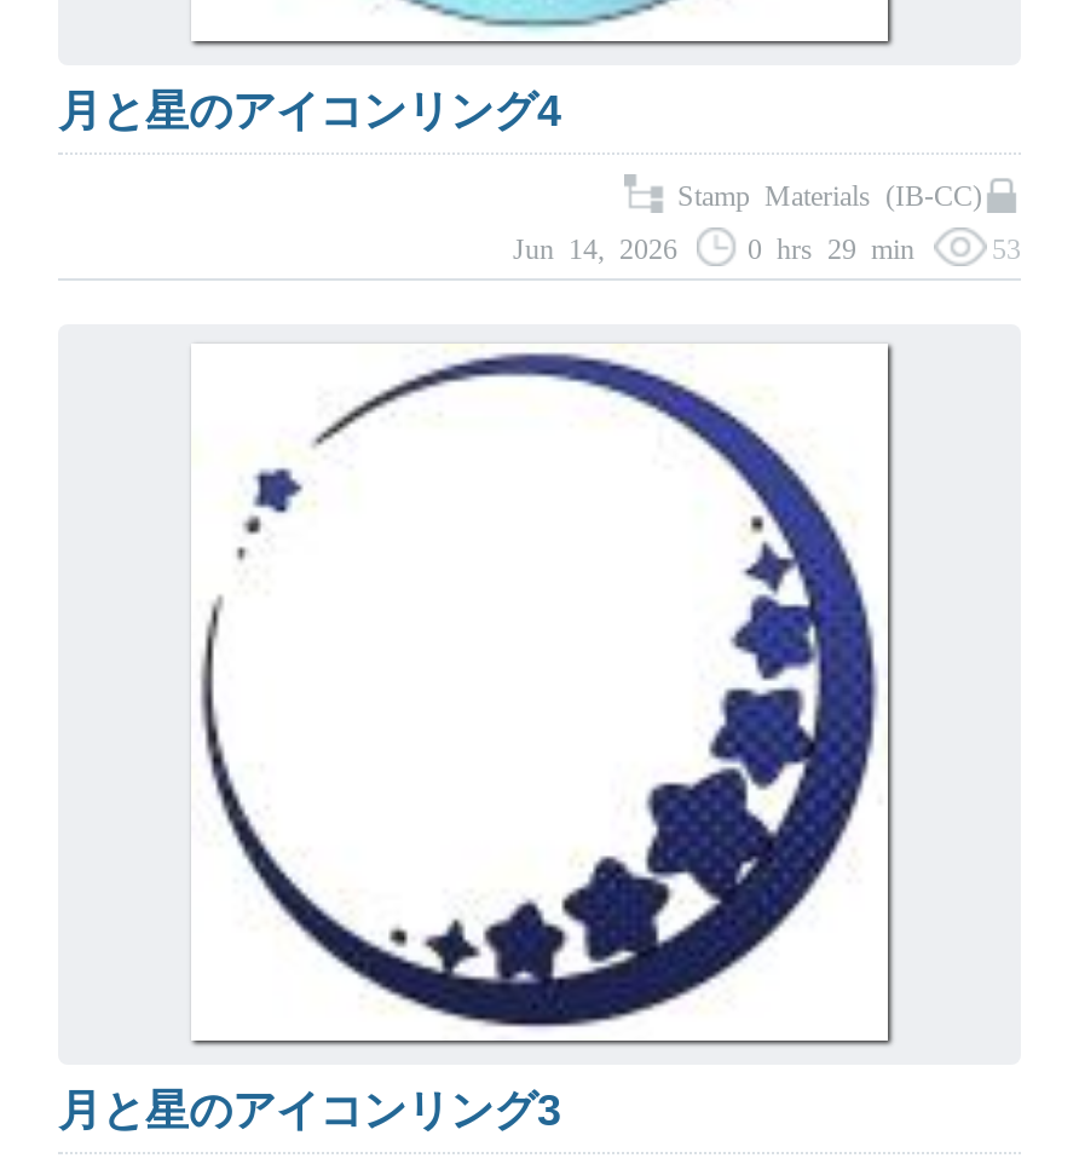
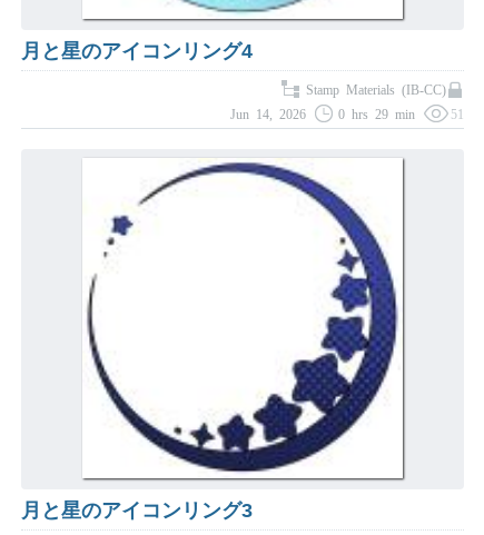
- 53
+ 51
